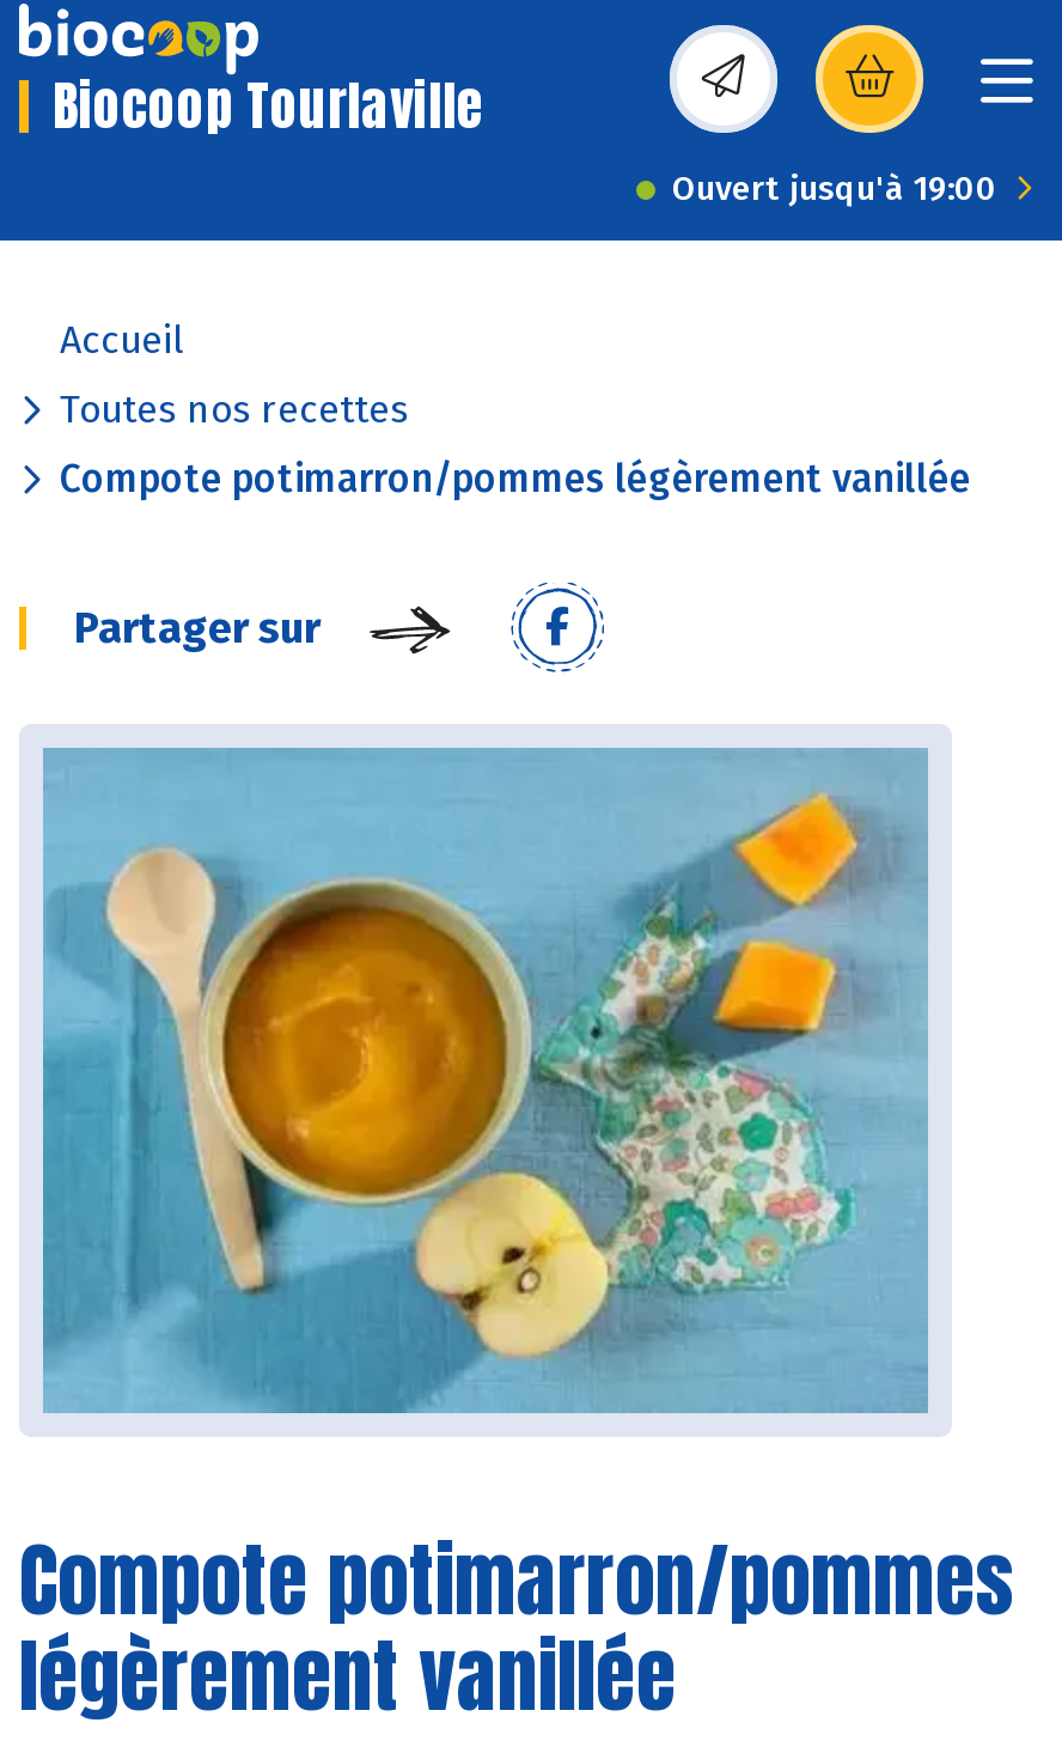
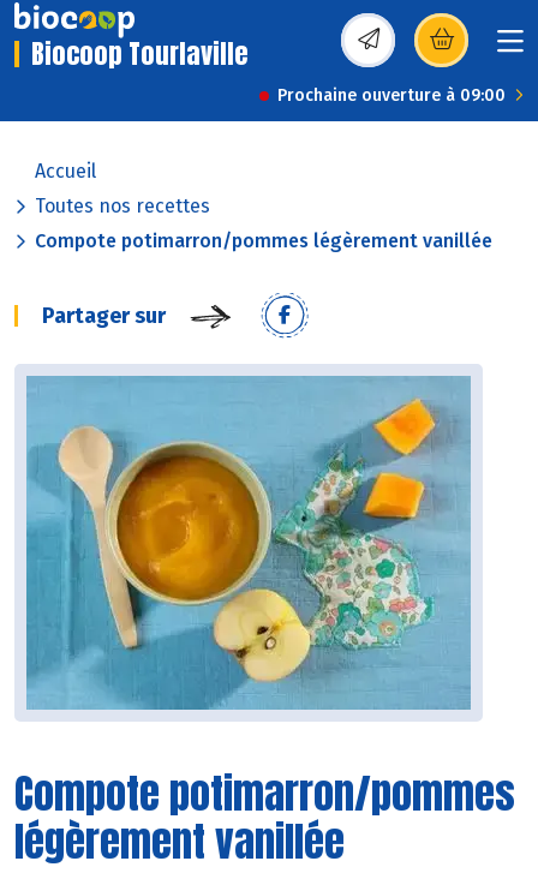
- Ouvert jusqu'à 19:00
+ Prochaine ouverture à 09:00
